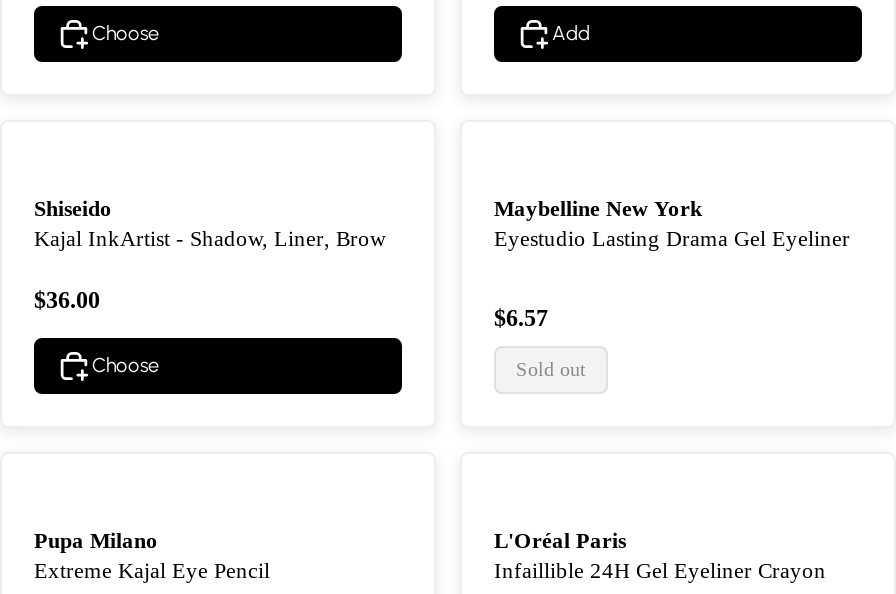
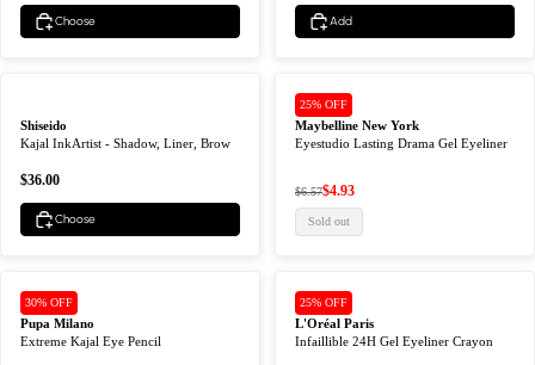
+ 25% OFF

- $6.57
+ $6.57$4.93

+ 30% OFF

+ 25% OFF
